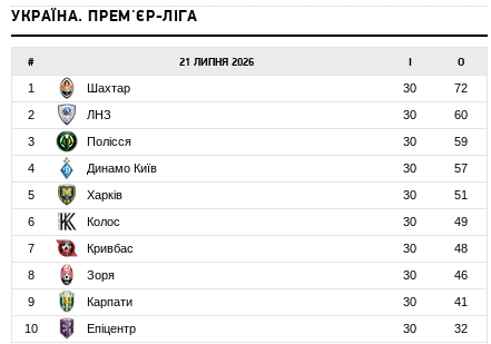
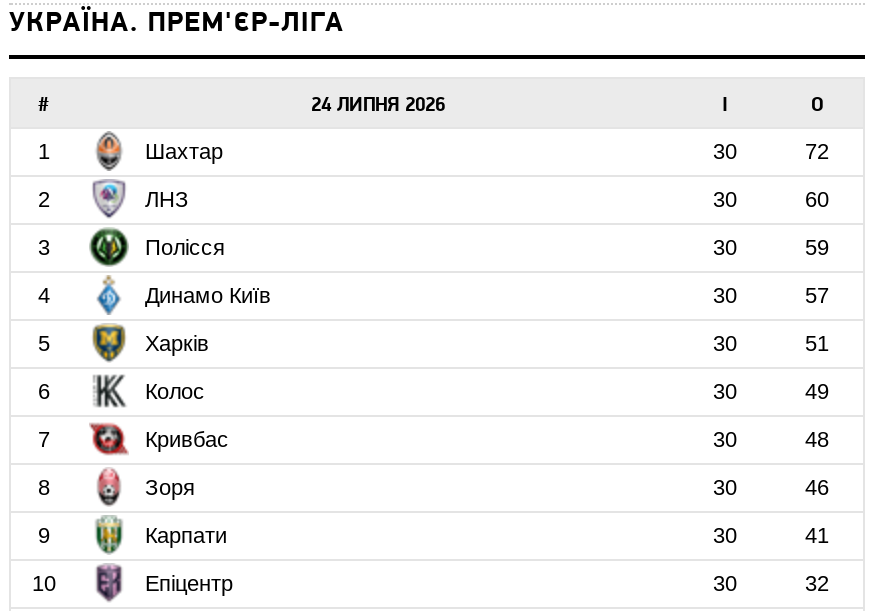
- 21 ЛИПНЯ 2026
+ 24 ЛИПНЯ 2026
